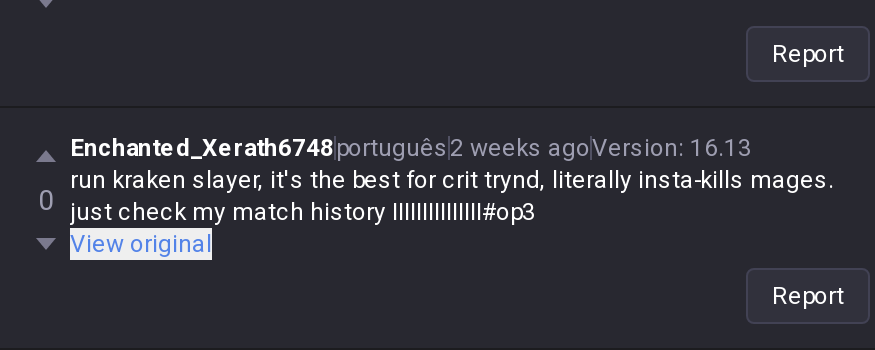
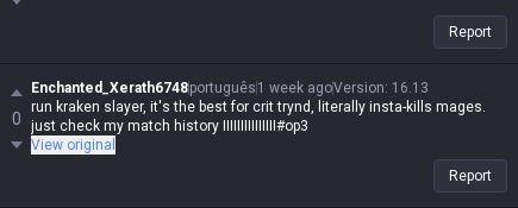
- Enchanted_Xerath6748 português 2 weeks ago Version: 16.13
+ Enchanted_Xerath6748 português 1 week ago Version: 16.13
